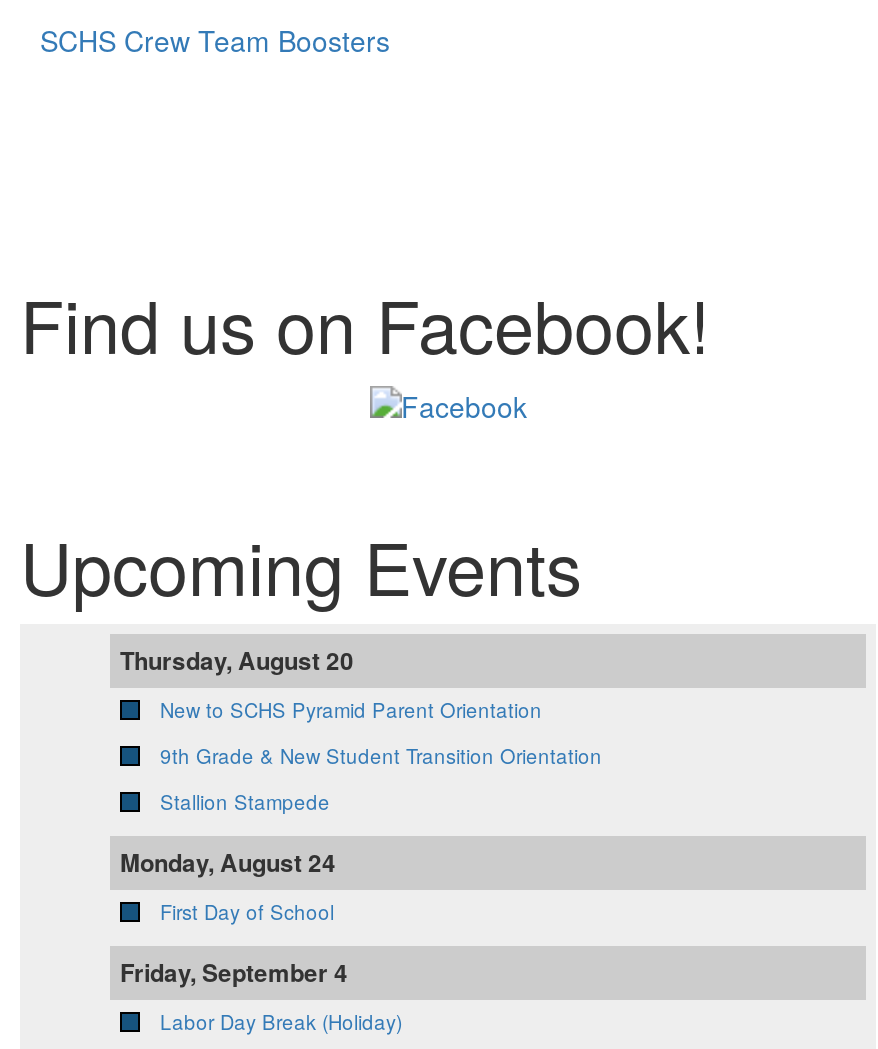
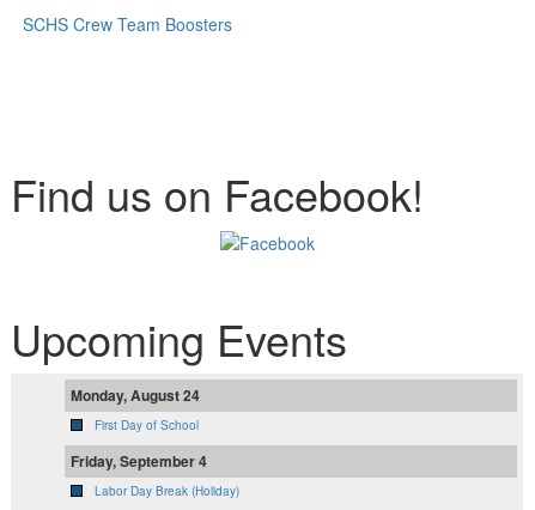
- Thursday, August 20
- New to SCHS Pyramid Parent Orientation
- 9th Grade & New Student Transition Orientation
- Stallion Stampede
